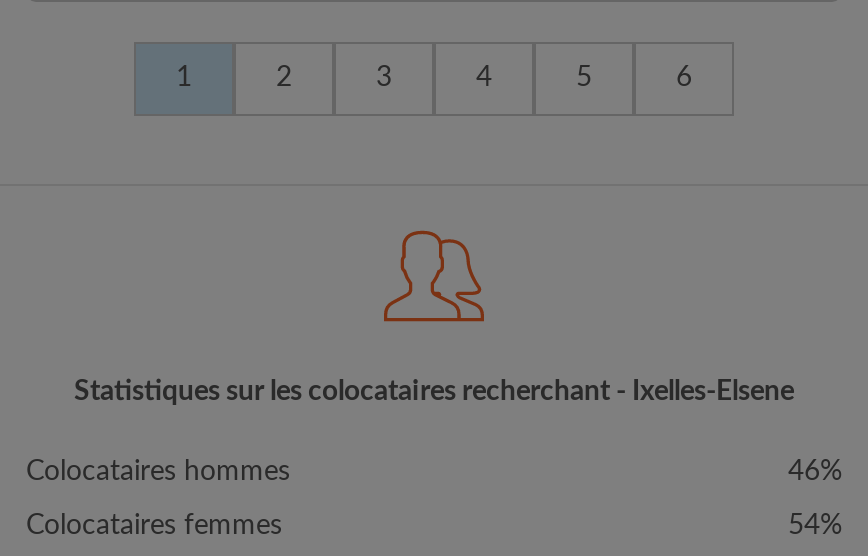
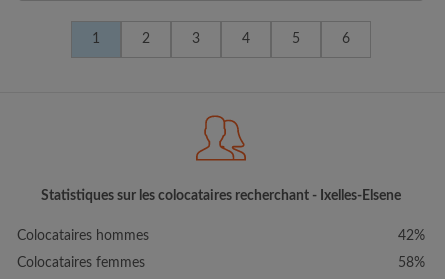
- 46%
+ 42%

- 54%
+ 58%
